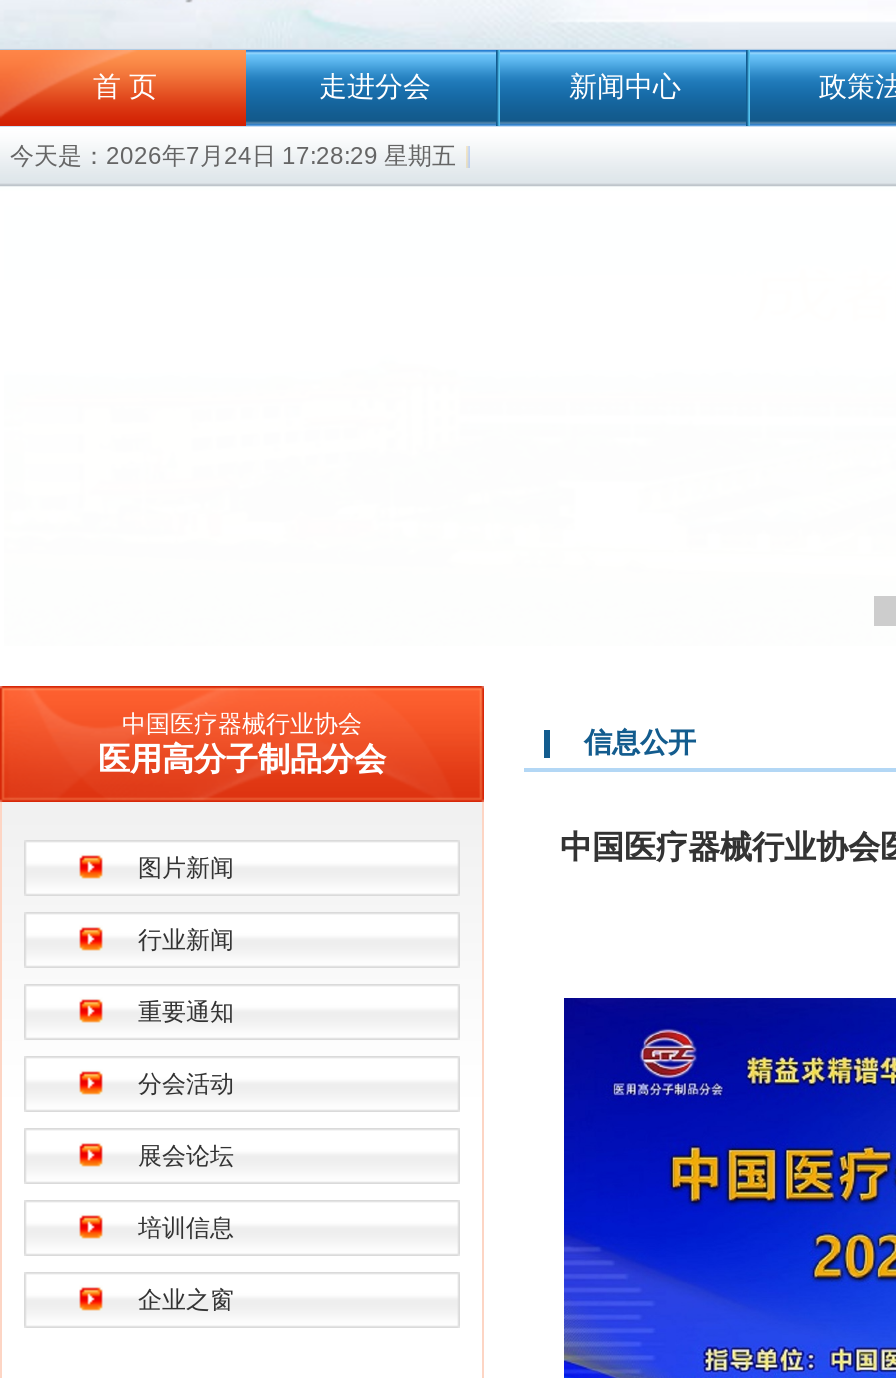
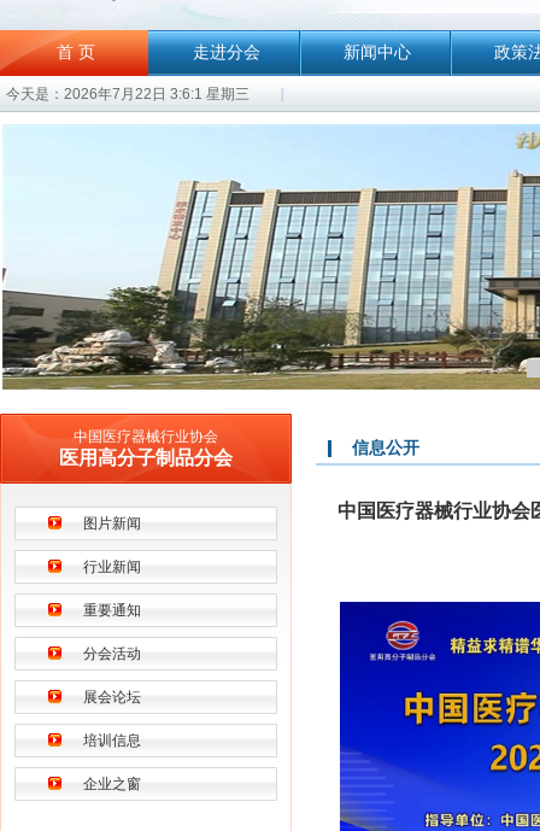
+ [image]

- 今天是：2026年7月24日 17:28:29 星期五
+ 今天是：2026年7月22日 3:6:1 星期三
